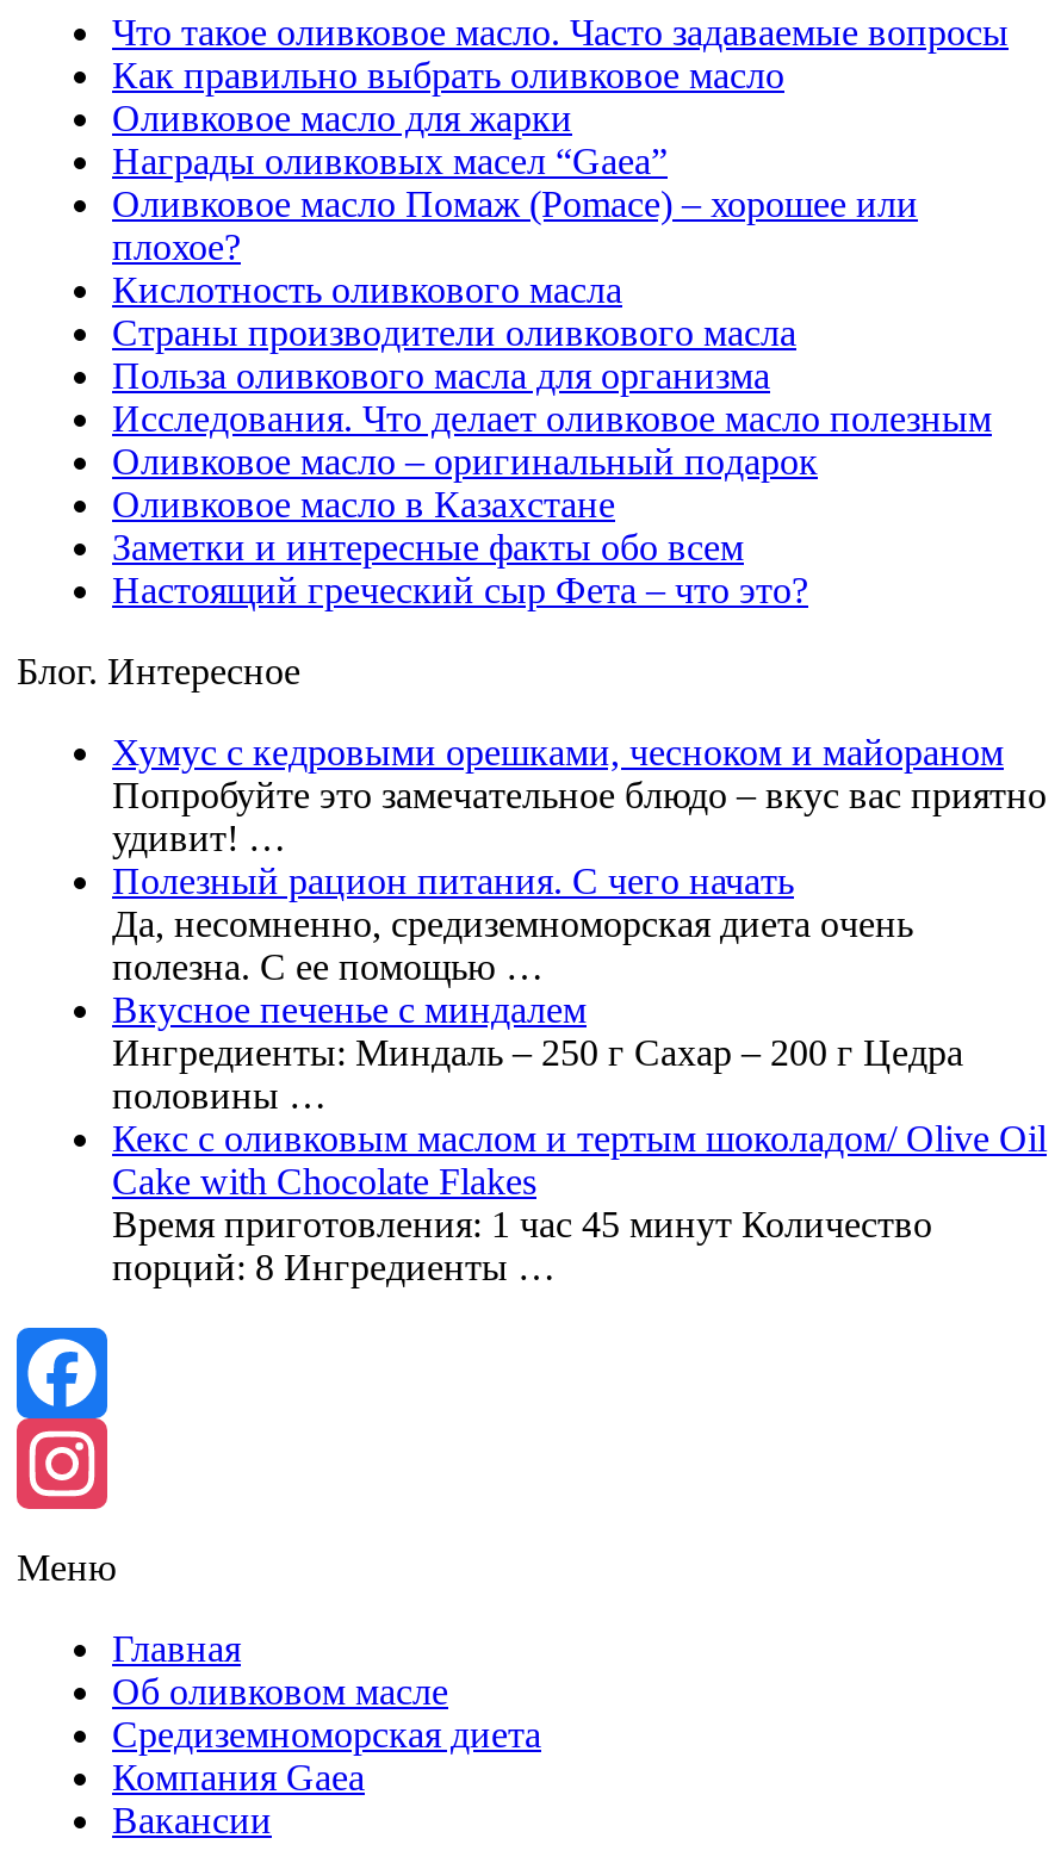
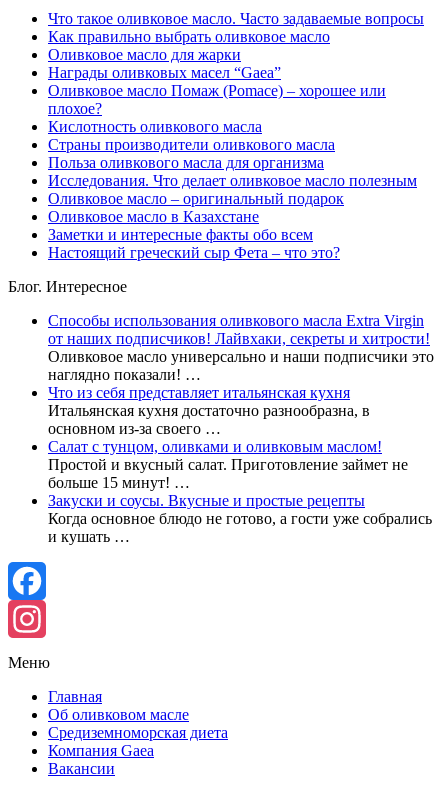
- Хумус c кедровыми орешками, чесноком и майораном
- Попробуйте это замечательное блюдо – вкус вас приятно
- удивит! …
- Полезный рацион питания. С чего начать
- Да, несомненно, средиземноморская диета очень
- полезна. С ее помощью …
- Вкусное печенье с миндалем
- Ингредиенты: Миндаль – 250 г Сахар – 200 г Цедра
- половины …
- Кекс с оливковым маслом и тертым шоколадом/ Olive Oil
- Cake with Chocolate Flakes
- Время приготовления: 1 час 45 минут Количество
- порций: 8 Ингредиенты …
+ Способы использования оливкового масла Extra Virgin
+ от наших подписчиков! Лайвхаки, секреты и хитрости!
+ Оливковое масло универсально и наши подписчики это
+ наглядно показали! …
+ Что из себя представляет итальянская кухня
+ Итальянская кухня достаточно разнообразна, в
+ основном из-за своего …
+ Салат с тунцом, оливками и оливковым маслом!
+ Простой и вкусный салат. Приготовление займет не
+ больше 15 минут! …
+ Закуски и соусы. Вкусные и простые рецепты
+ Когда основное блюдо не готово, а гости уже собрались
+ и кушать …
